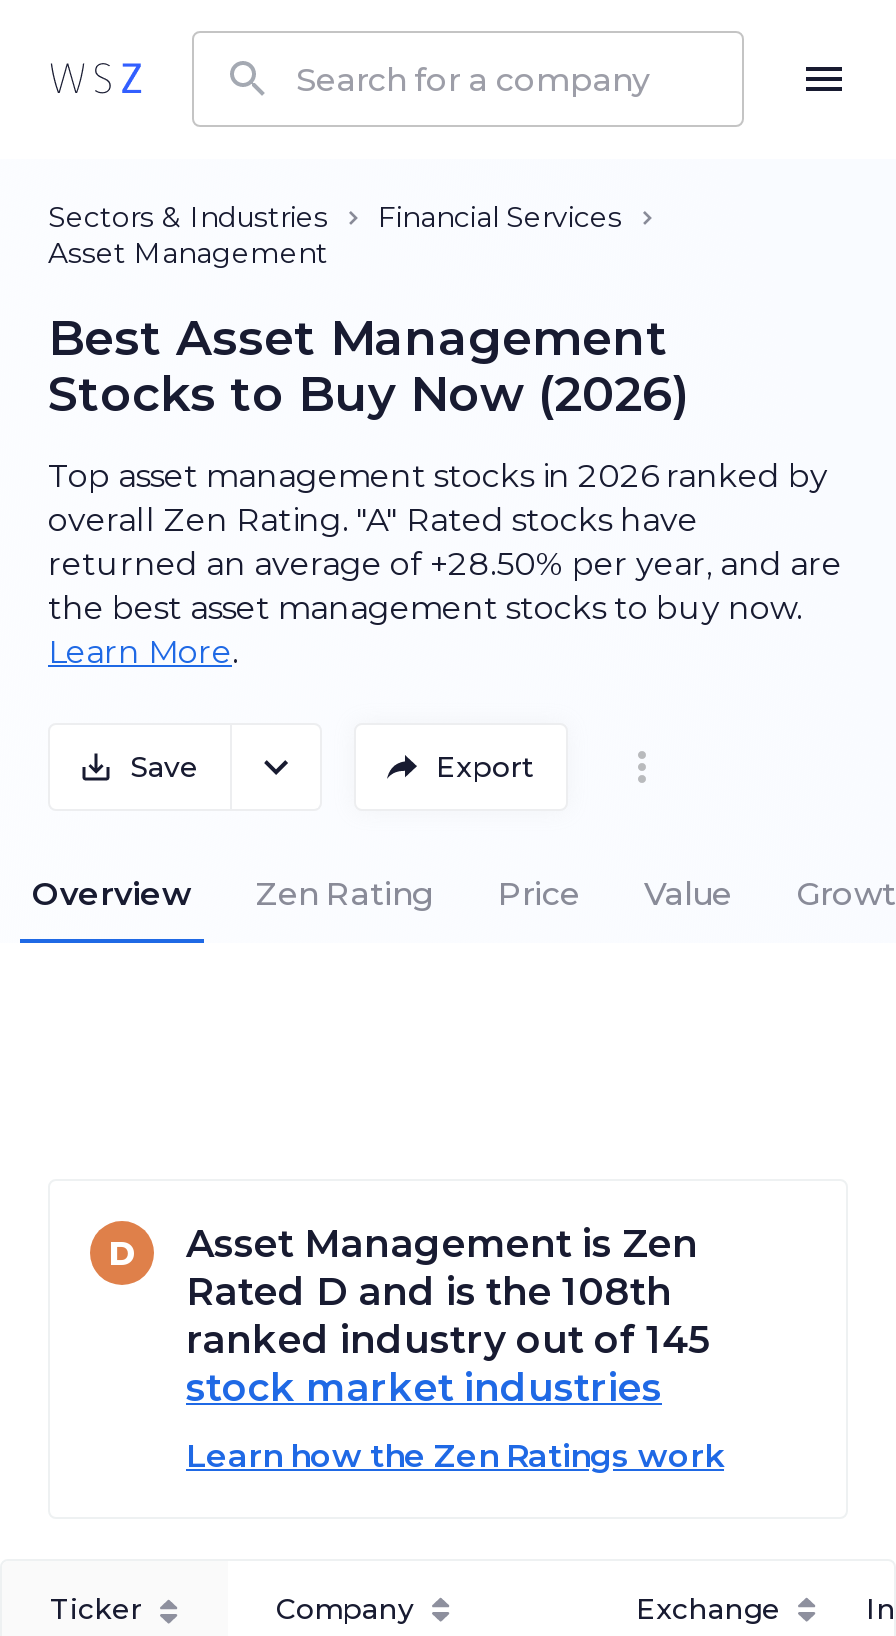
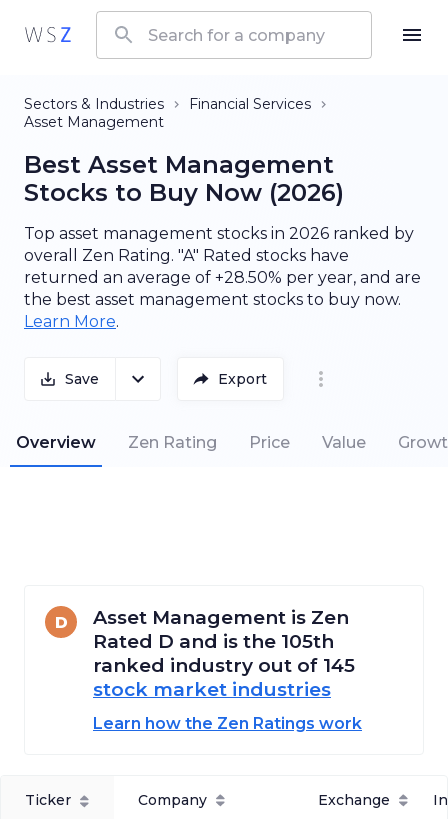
- Rated D and is the 108th
+ Rated D and is the 105th
